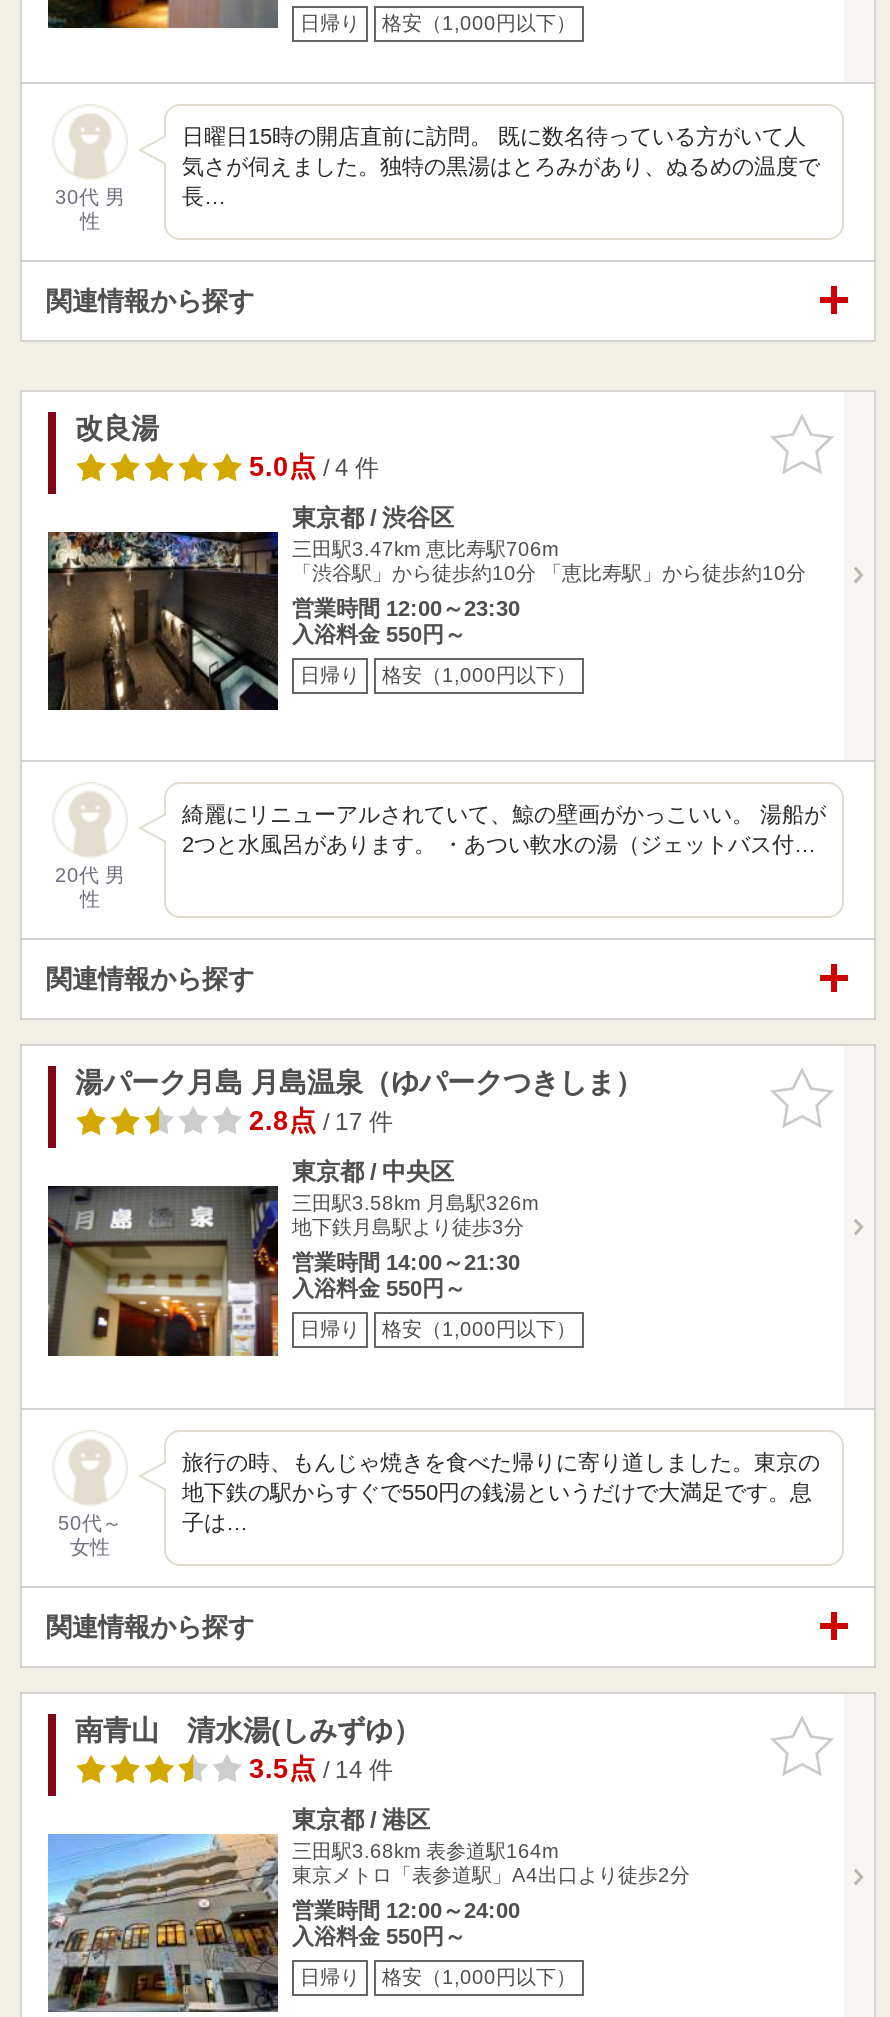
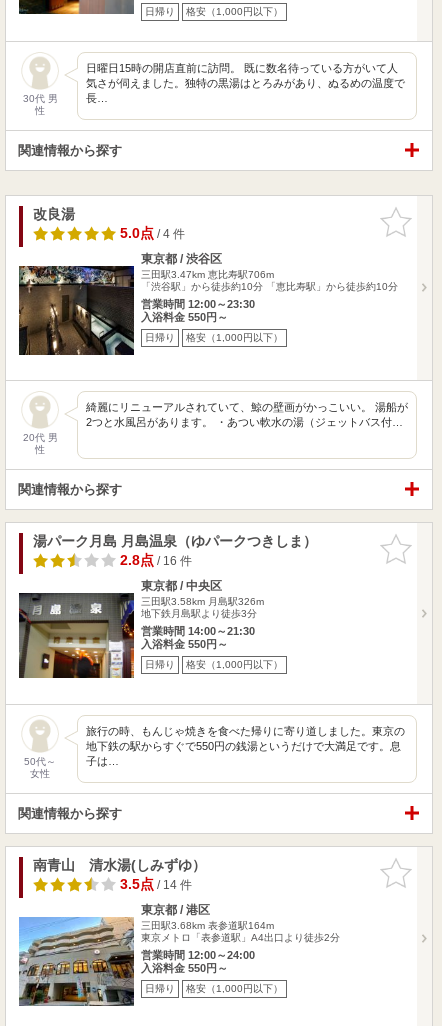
- 2.8点/ 17 件
+ 2.8点/ 16 件
